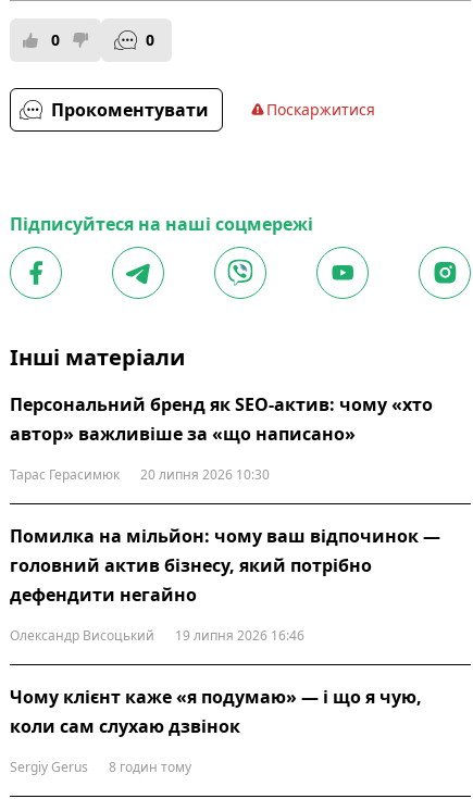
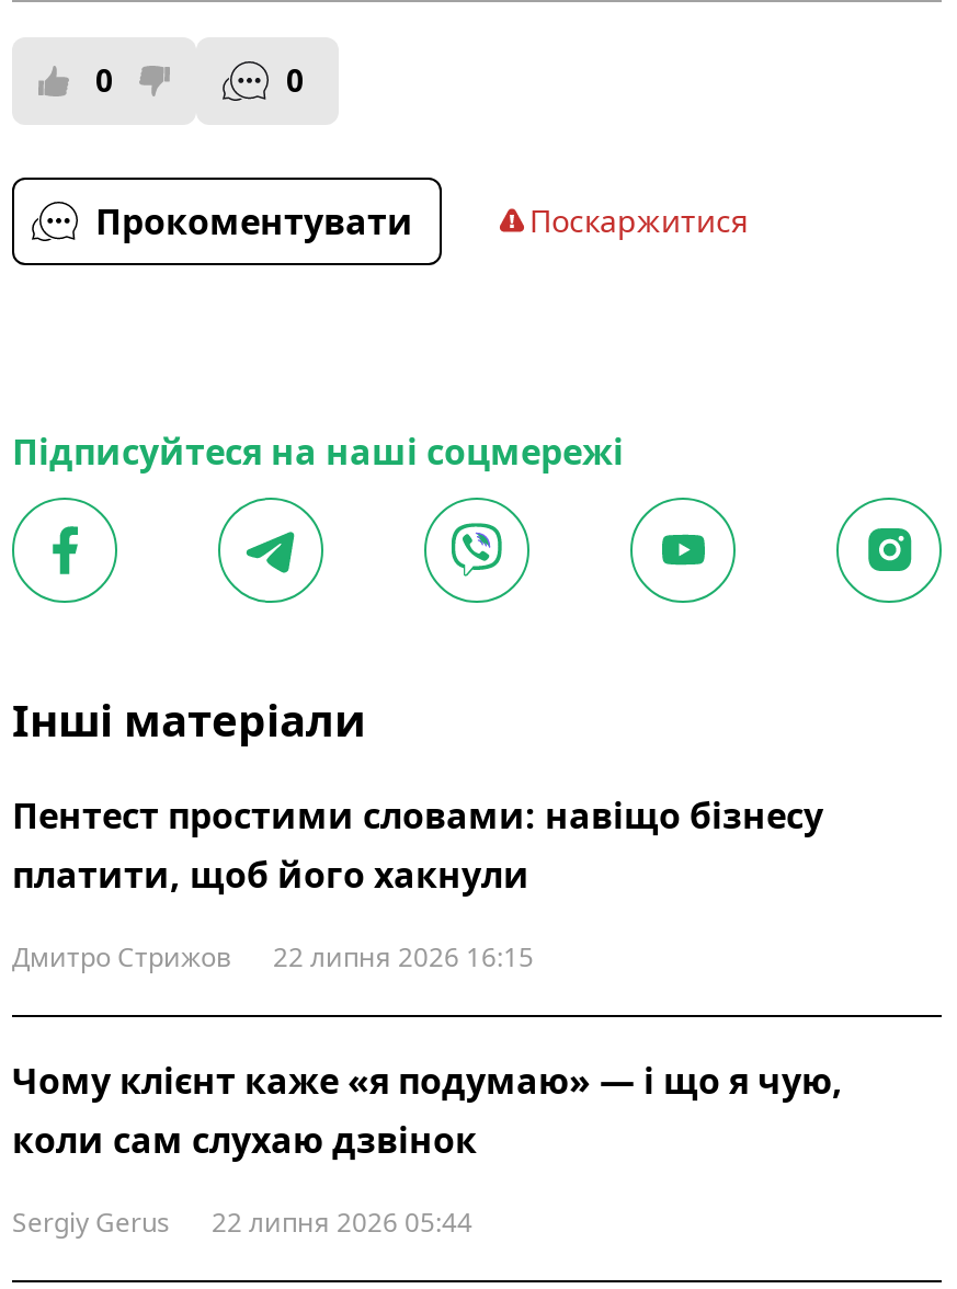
- Персональний бренд як SEO-актив: чому «хто
- автор» важливіше за «що написано»
- Тарас Герасимюк
- 20 липня 2026 10:30
- Помилка на мільйон: чому ваш відпочинок —
- головний актив бізнесу, який потрібно
- дефендити негайно
- Олександр Висоцький
- 19 липня 2026 16:46
+ Пентест простими словами: навіщо бізнесу
+ платити, щоб його хакнули
+ Дмитро Стрижов
+ 22 липня 2026 16:15

- Sergiy Gerus 8 годин тому
+ Sergiy Gerus 22 липня 2026 05:44
